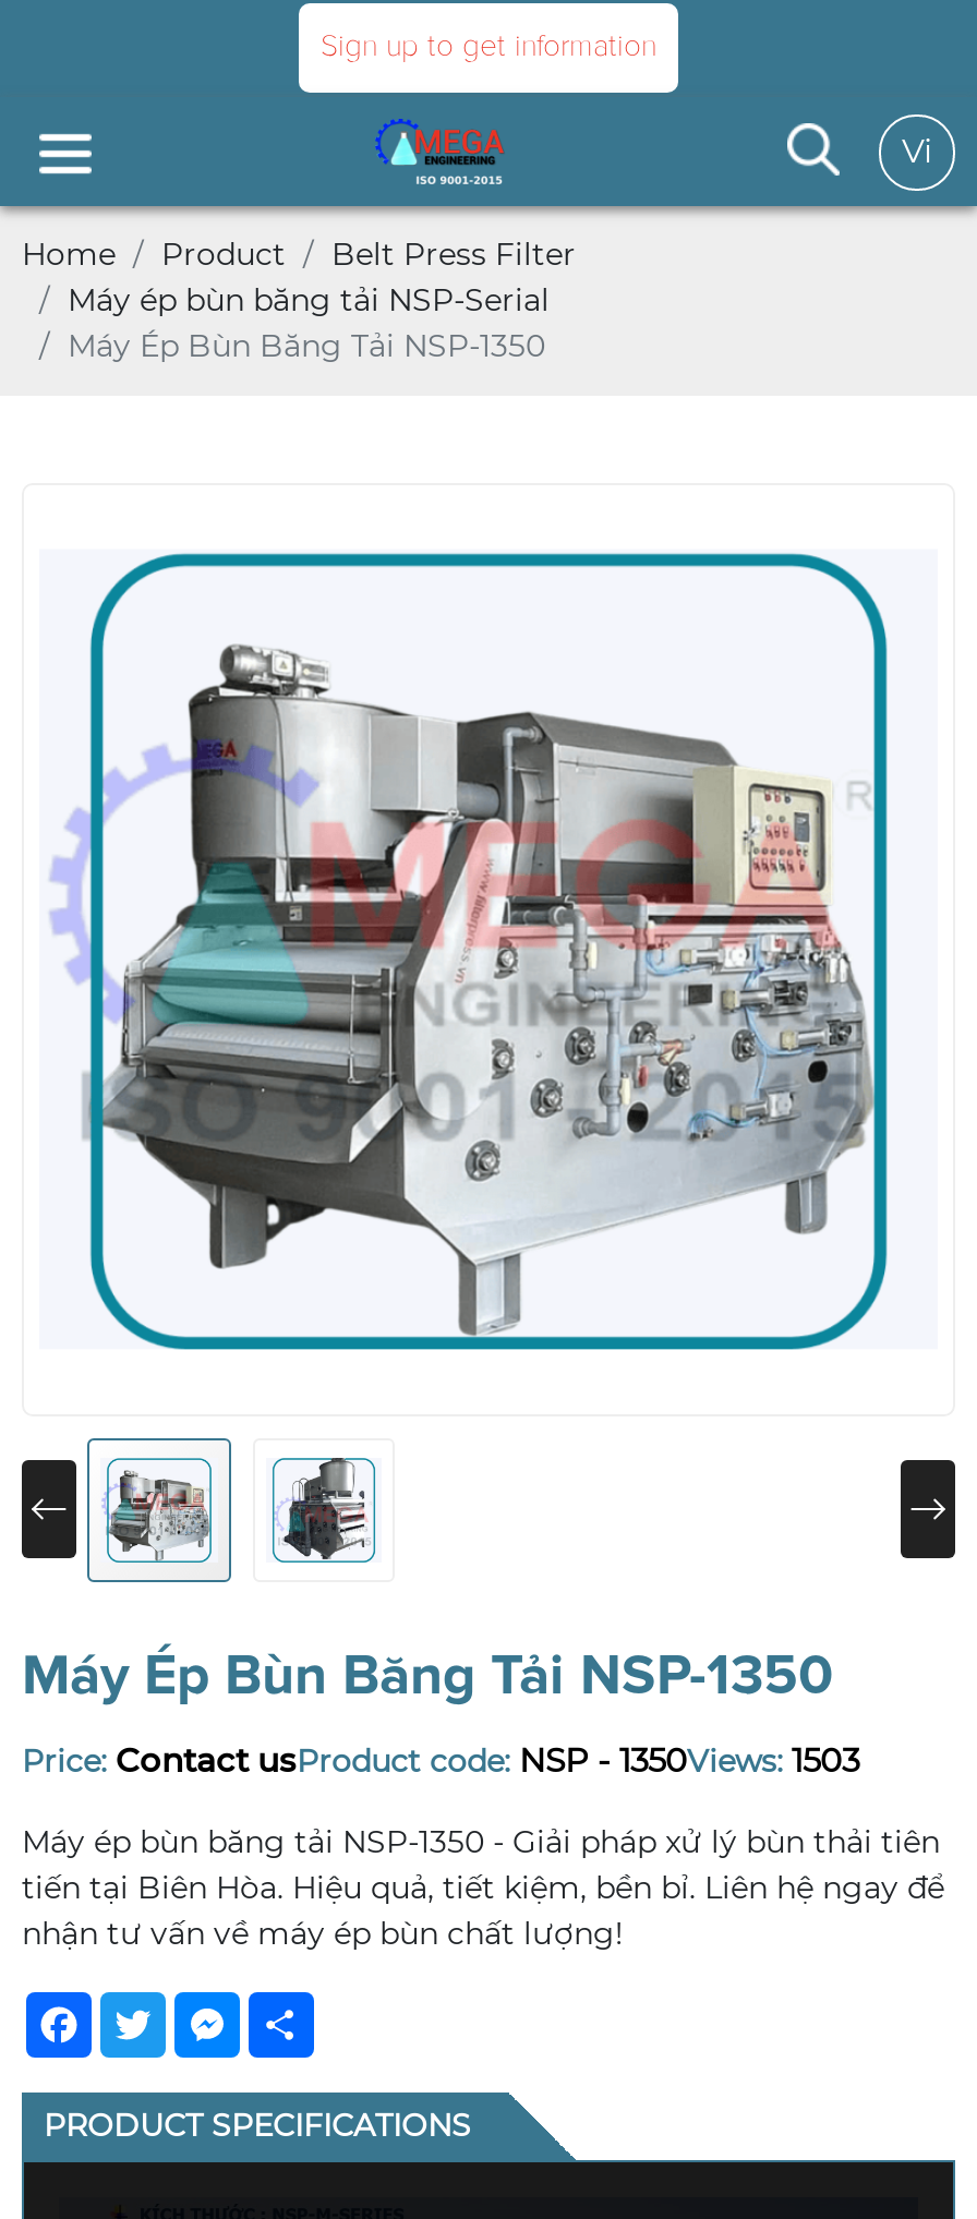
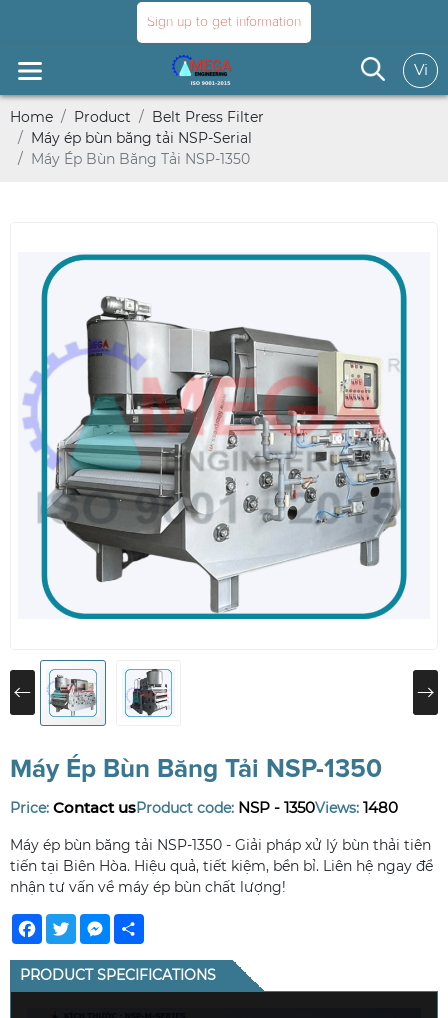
- Price: Contact usProduct code: NSP - 1350Views: 1503
+ Price: Contact usProduct code: NSP - 1350Views: 1480
